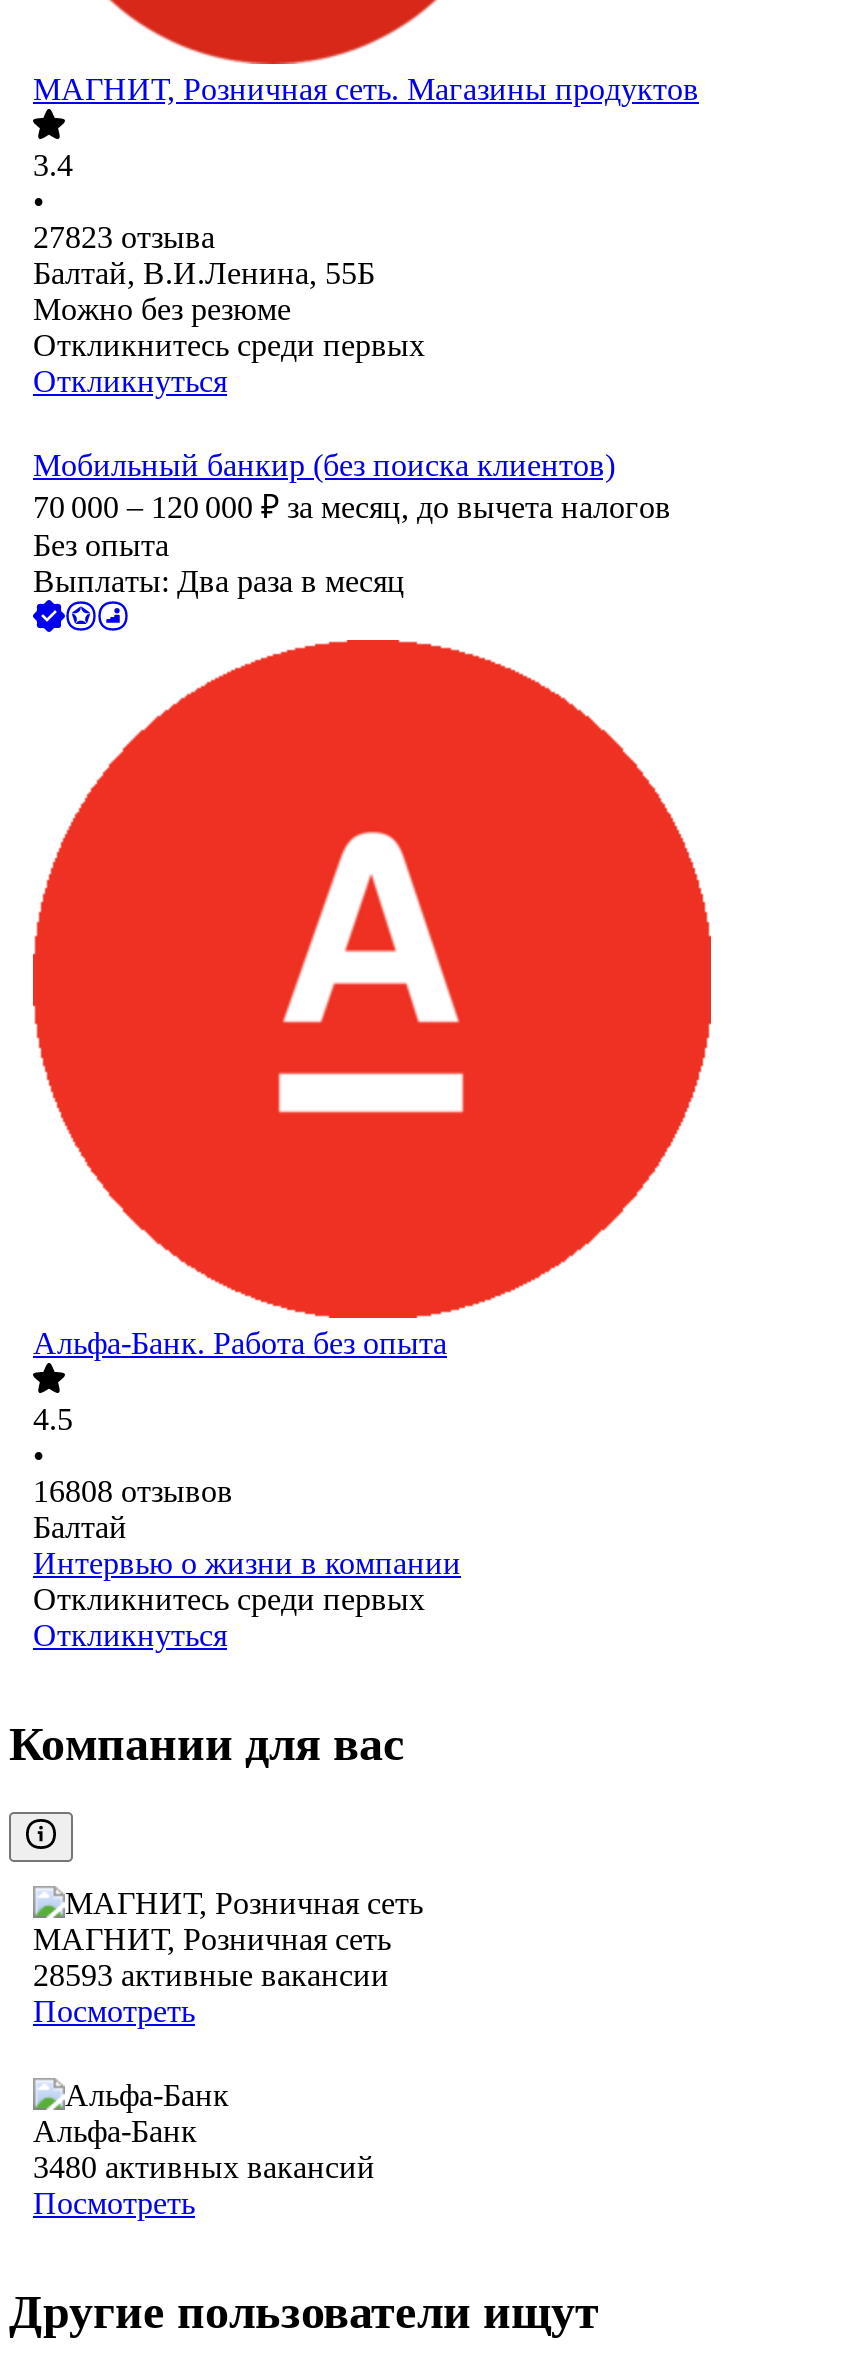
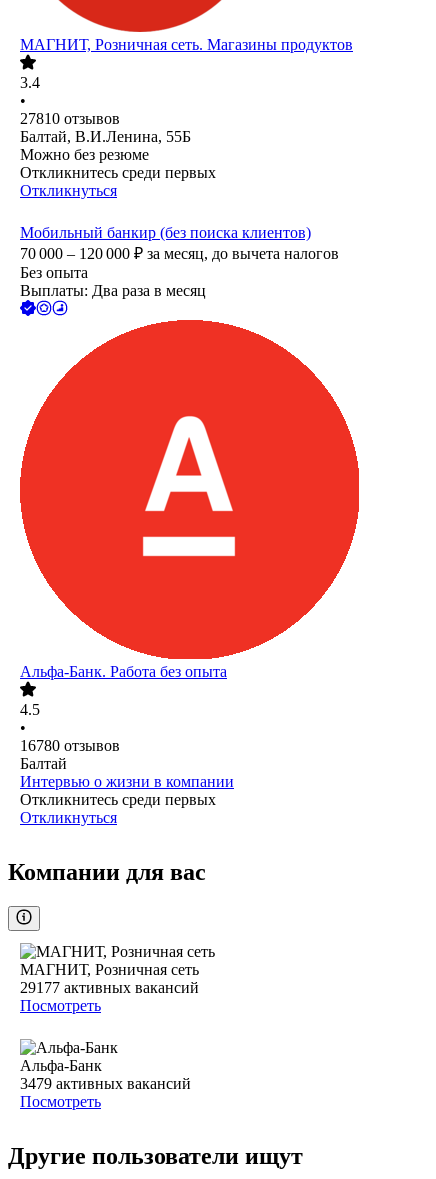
- 27823 отзыва
+ 27810 отзывов

- 16808 отзывов
+ 16780 отзывов

- 28593 активные вакансии
+ 29177 активных вакансий

- 3480 активных вакансий
+ 3479 активных вакансий
